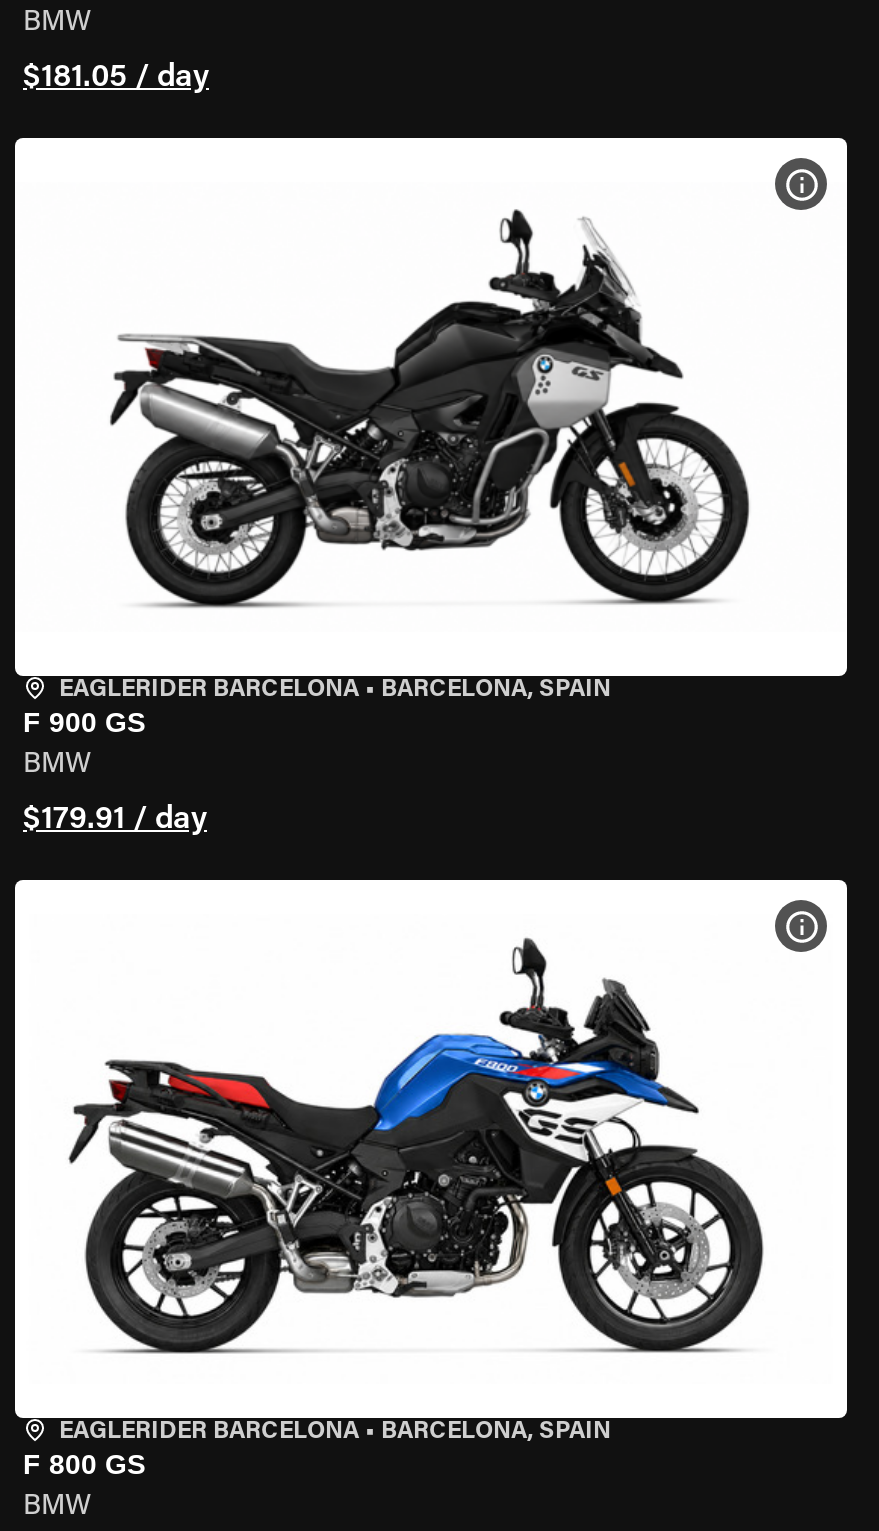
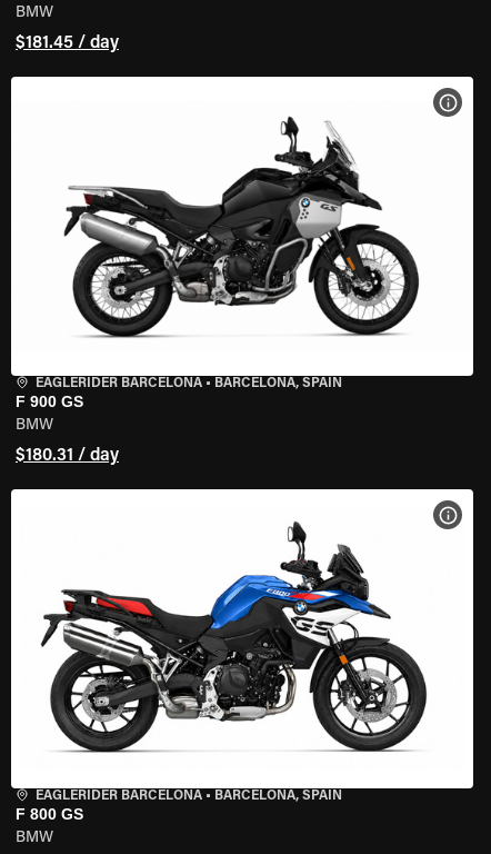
- $181.05 / day
+ $181.45 / day

- $179.91 / day
+ $180.31 / day
